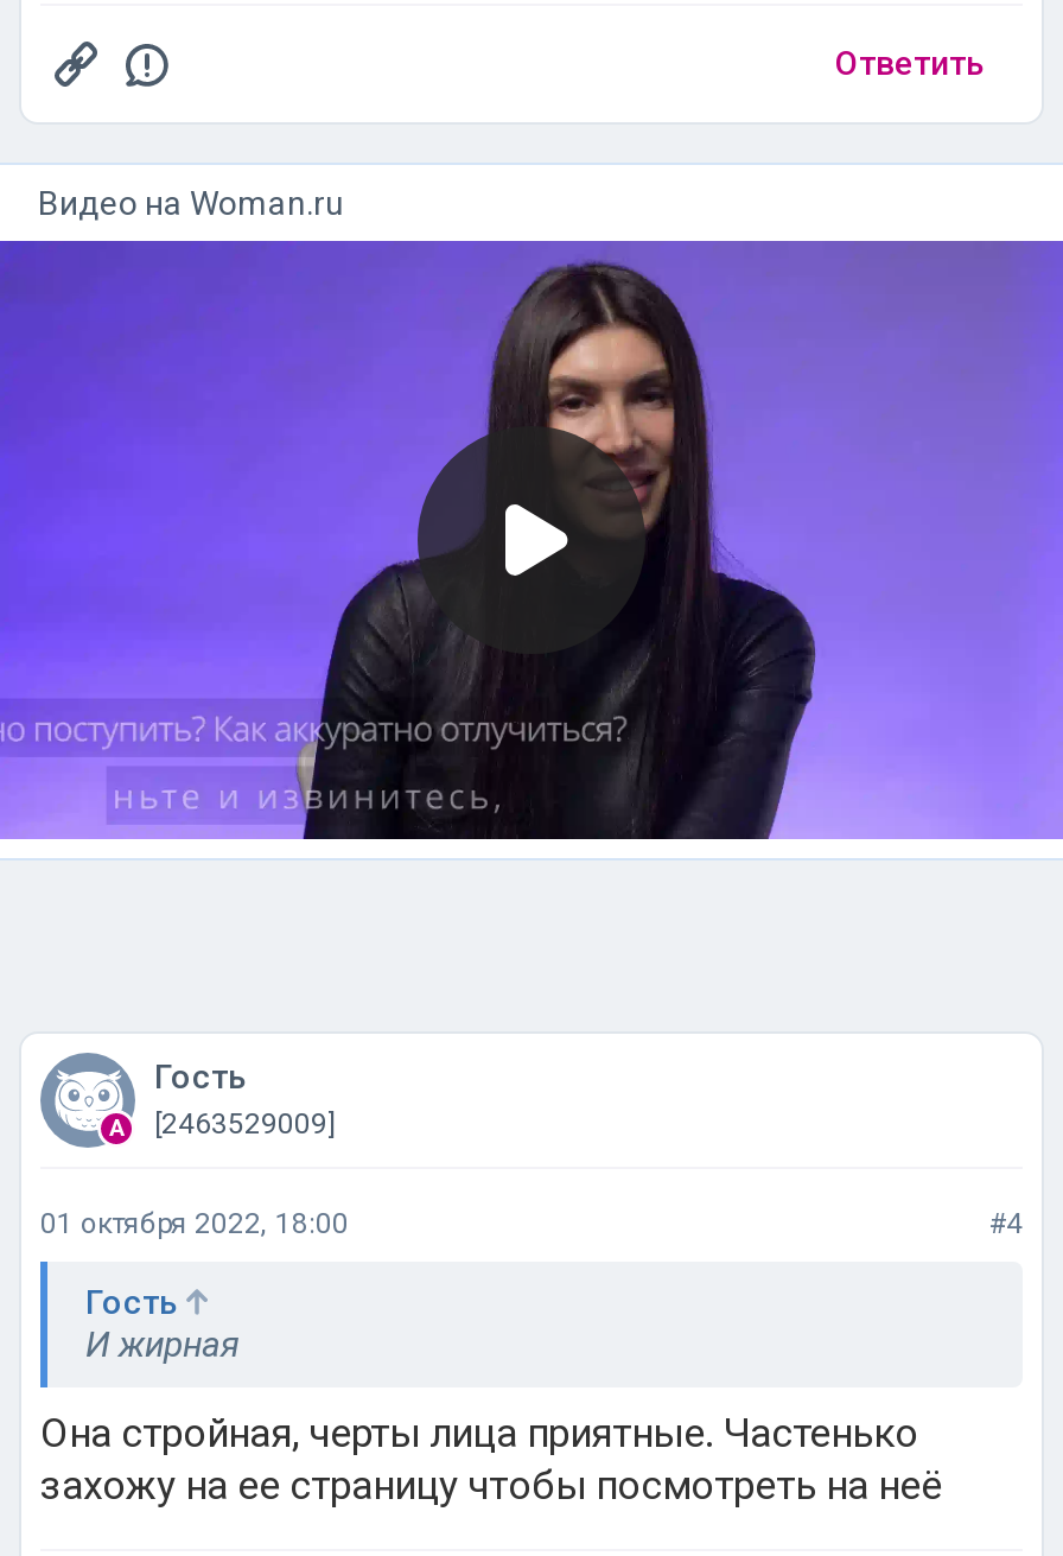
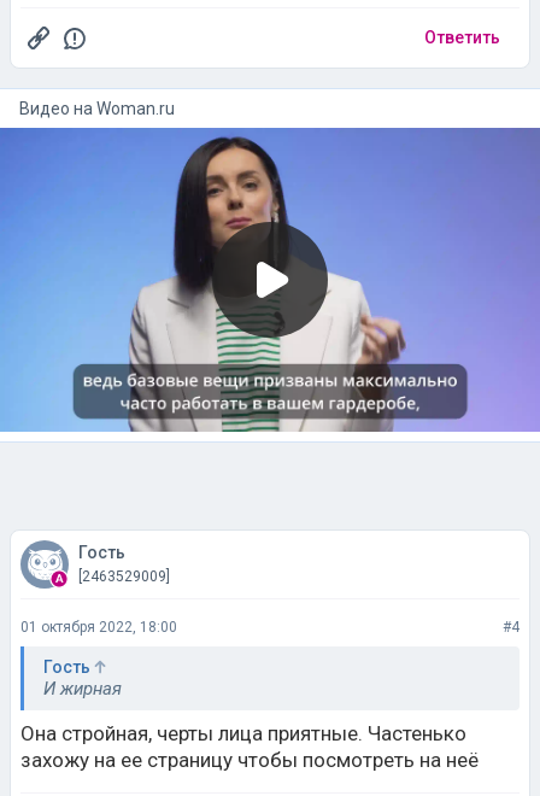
- [image]
+ [image]
